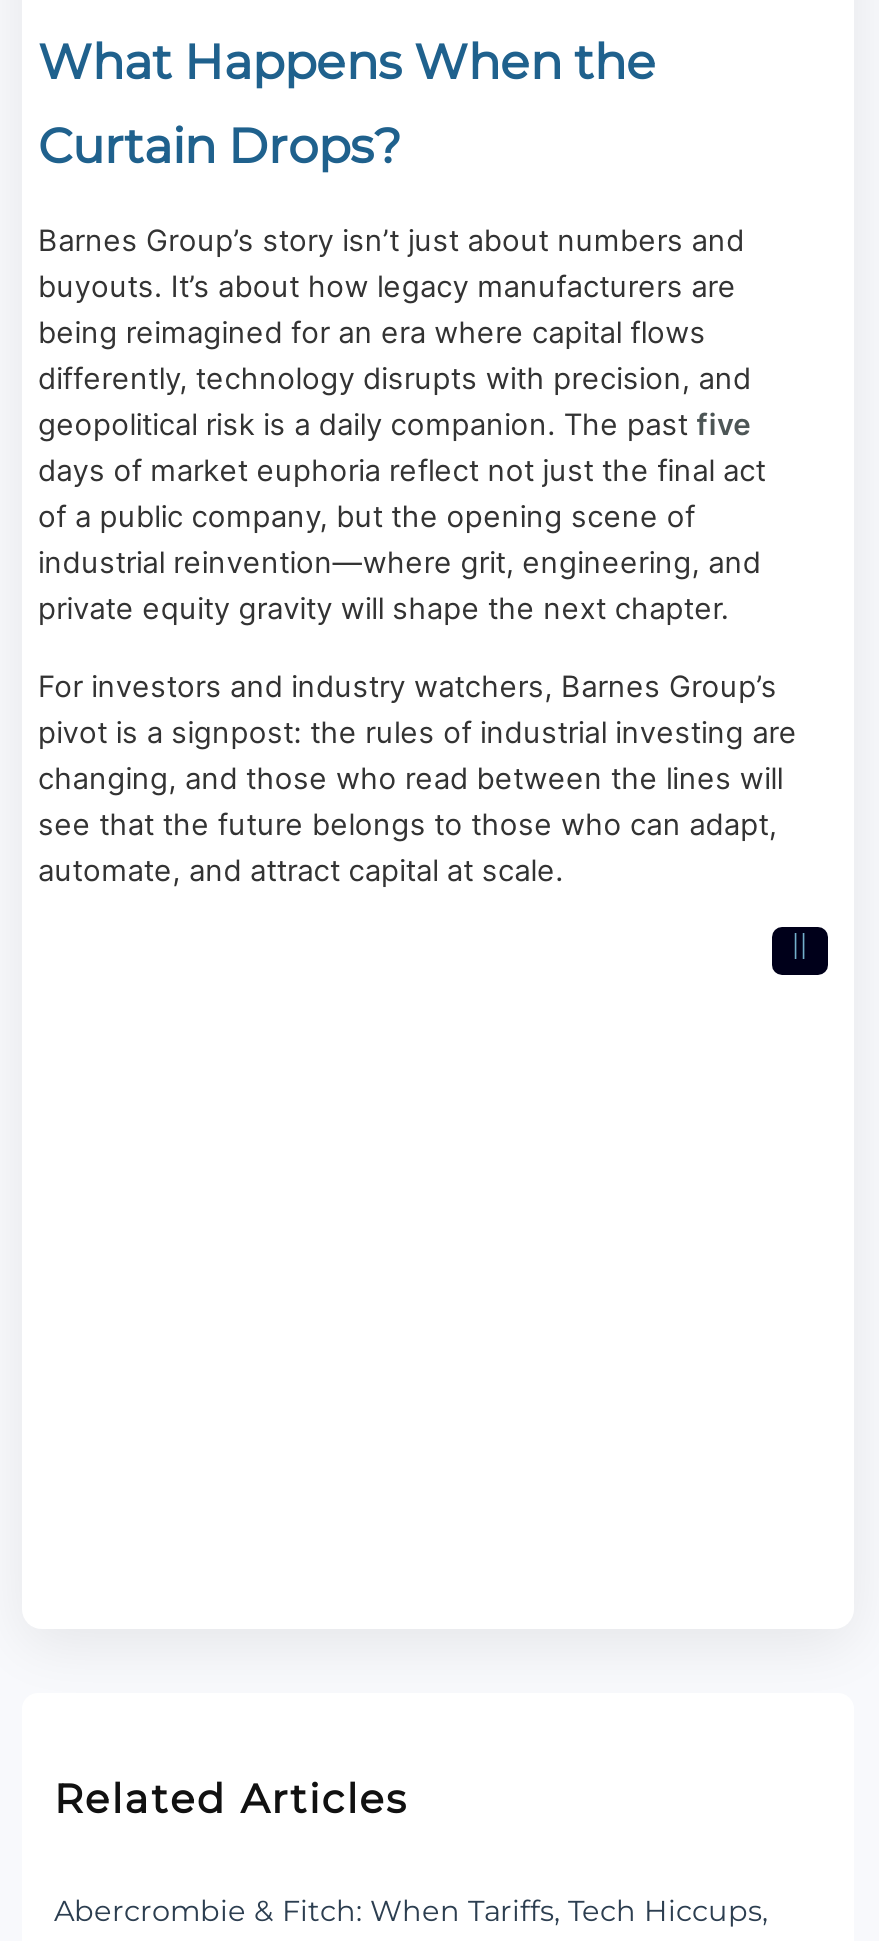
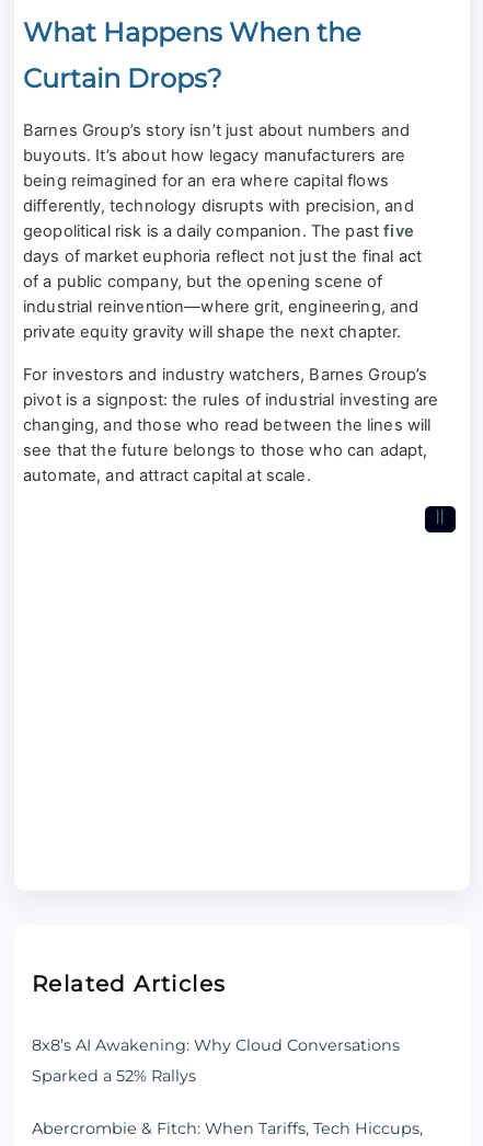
+ 8x8’s AI Awakening: Why Cloud Conversations
+ Sparked a 52% Rallys
